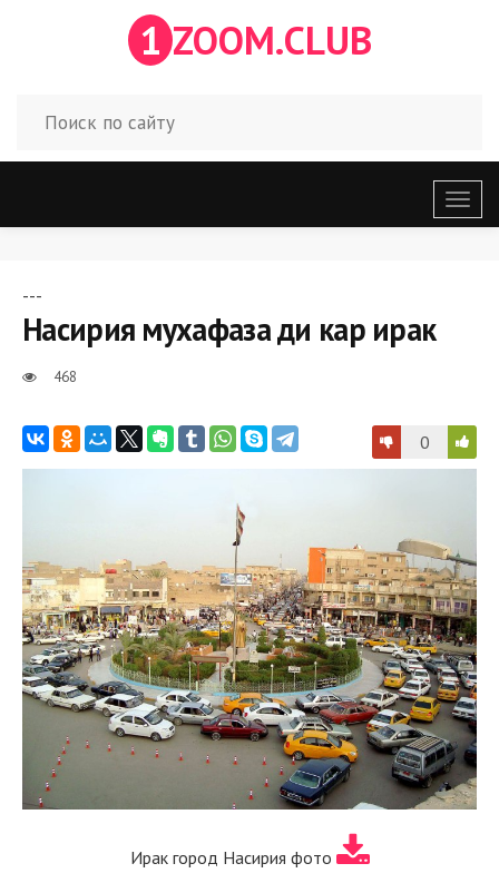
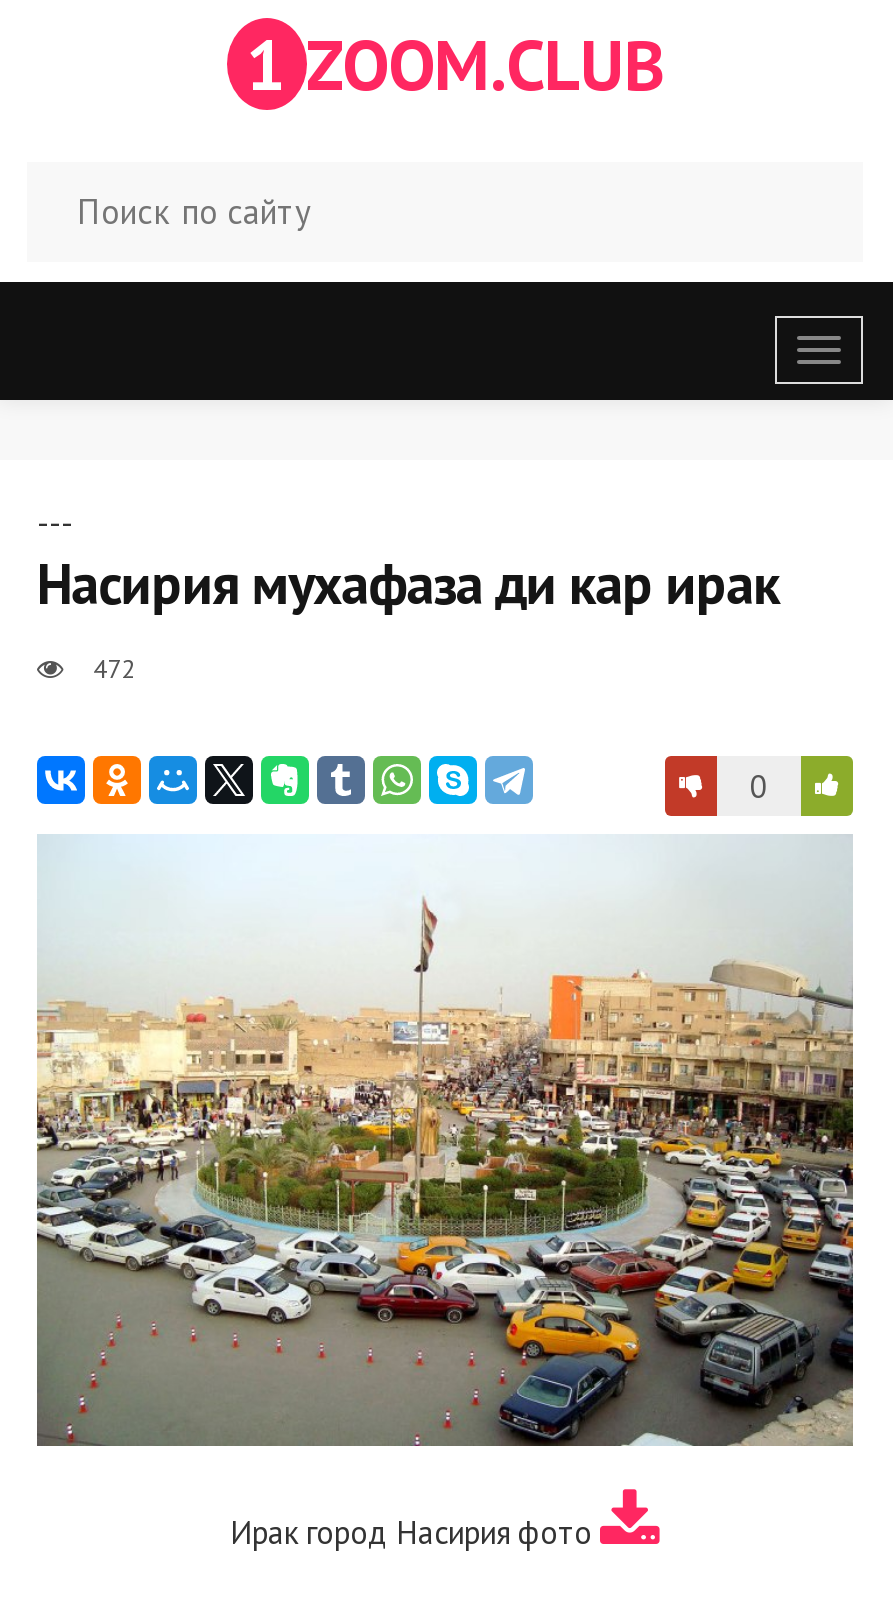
- 468
+ 472
